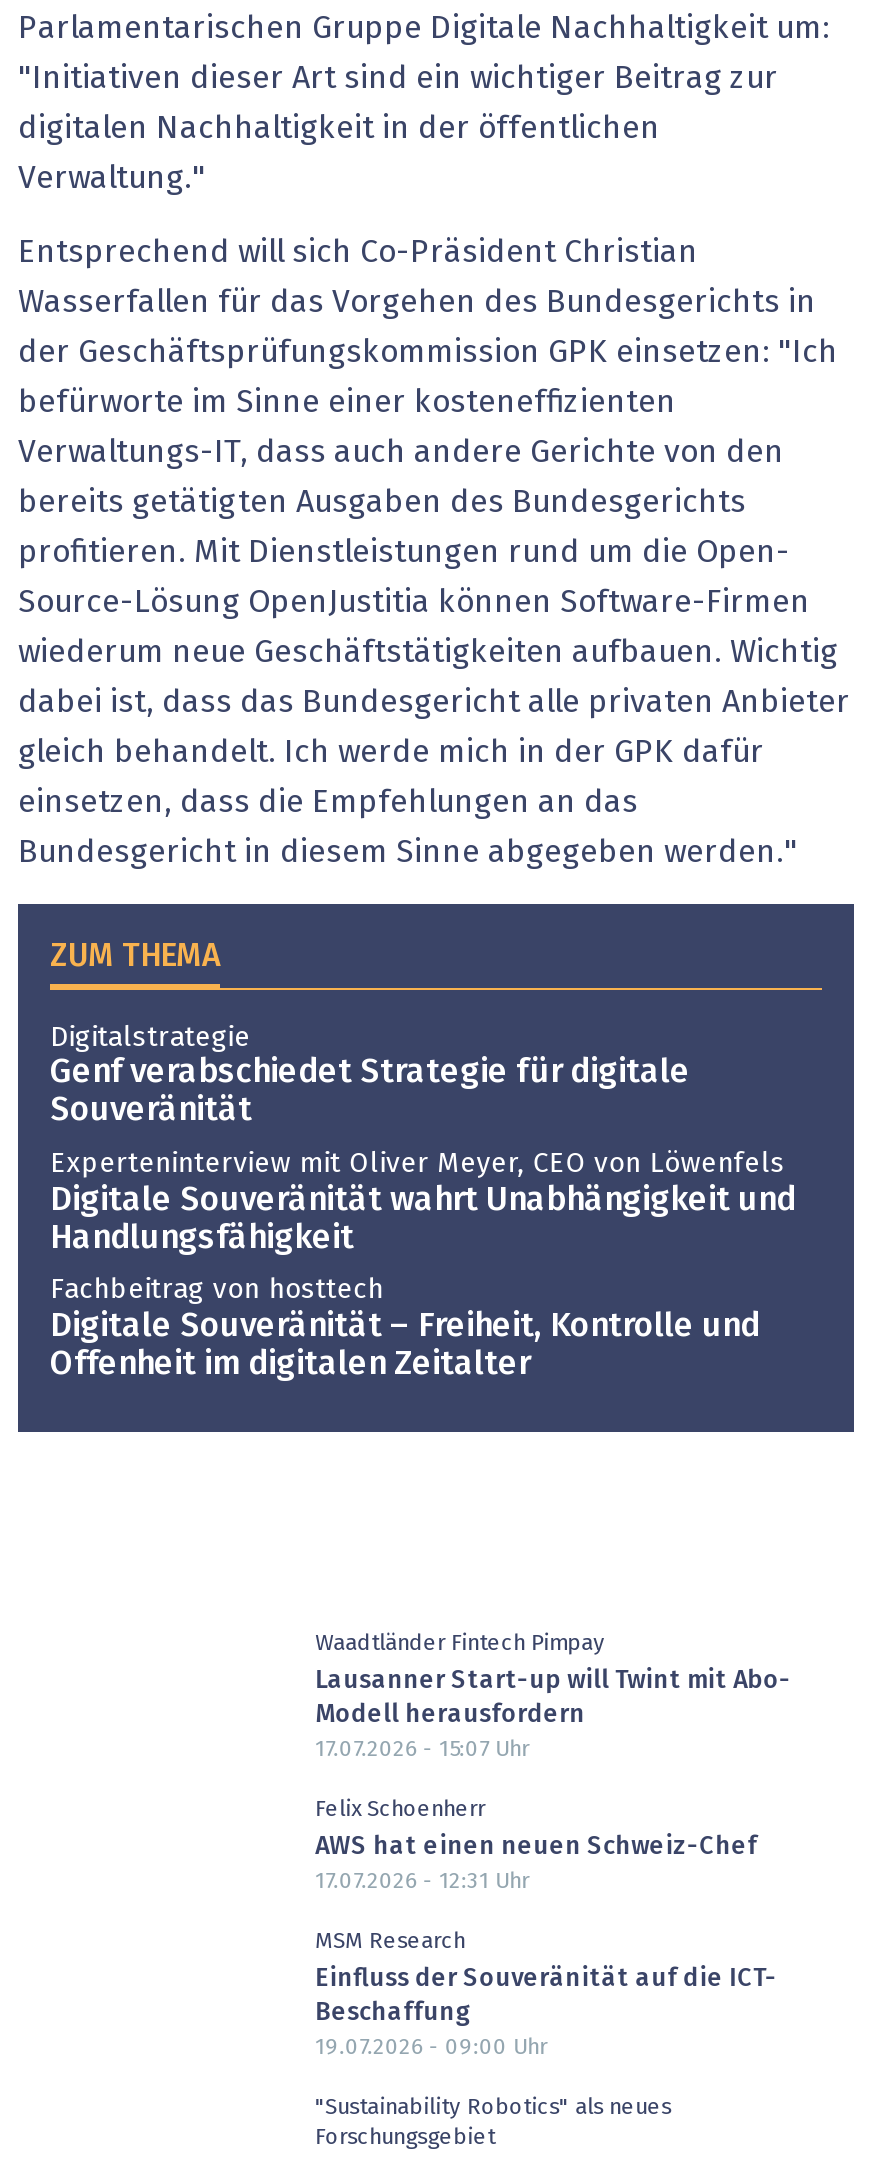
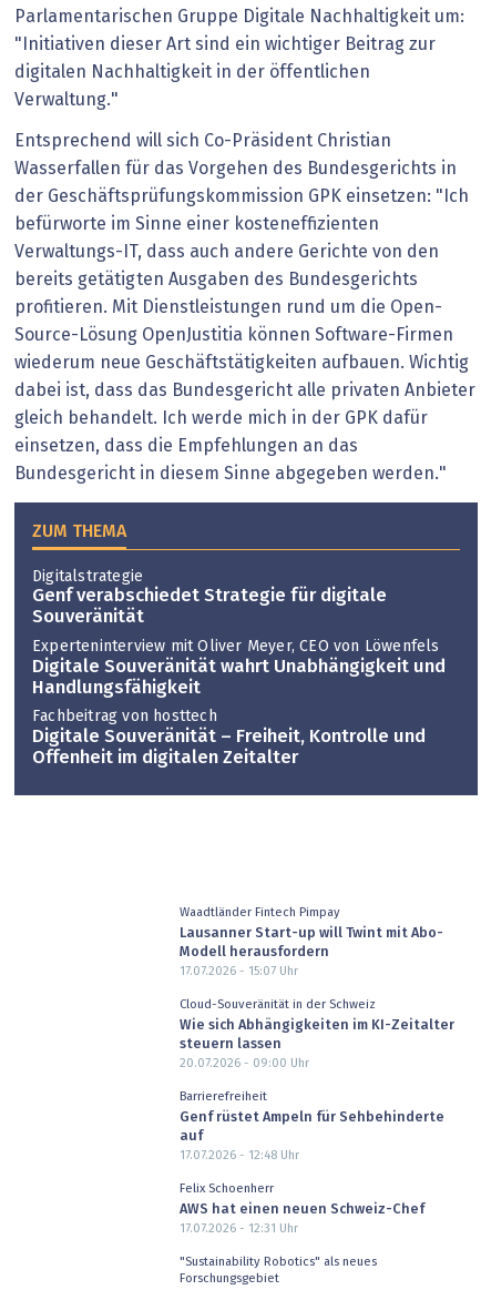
+ Cloud-Souveränität in der Schweiz
+ Wie sich Abhängigkeiten im KI-Zeitalter
+ steuern lassen
+ 20.07.2026 - 09:00 Uhr
+ Barrierefreiheit
+ Genf rüstet Ampeln für Sehbehinderte
+ auf
+ 17.07.2026 - 12:48 Uhr

moved down: Felix Schoenherr | AWS hat einen neuen Schweiz-Chef | 17.07.2026 - 12:31 Uhr

- MSM Research
- Einfluss der Souveränität auf die ICT-
- Beschaffung
- 19.07.2026 - 09:00 Uhr
